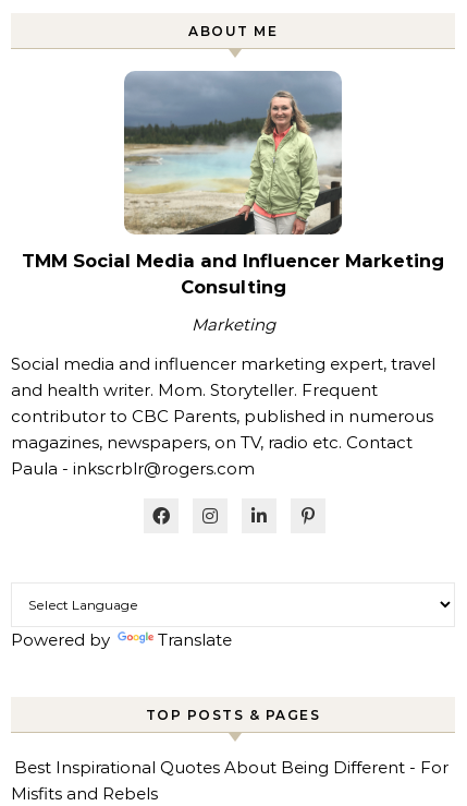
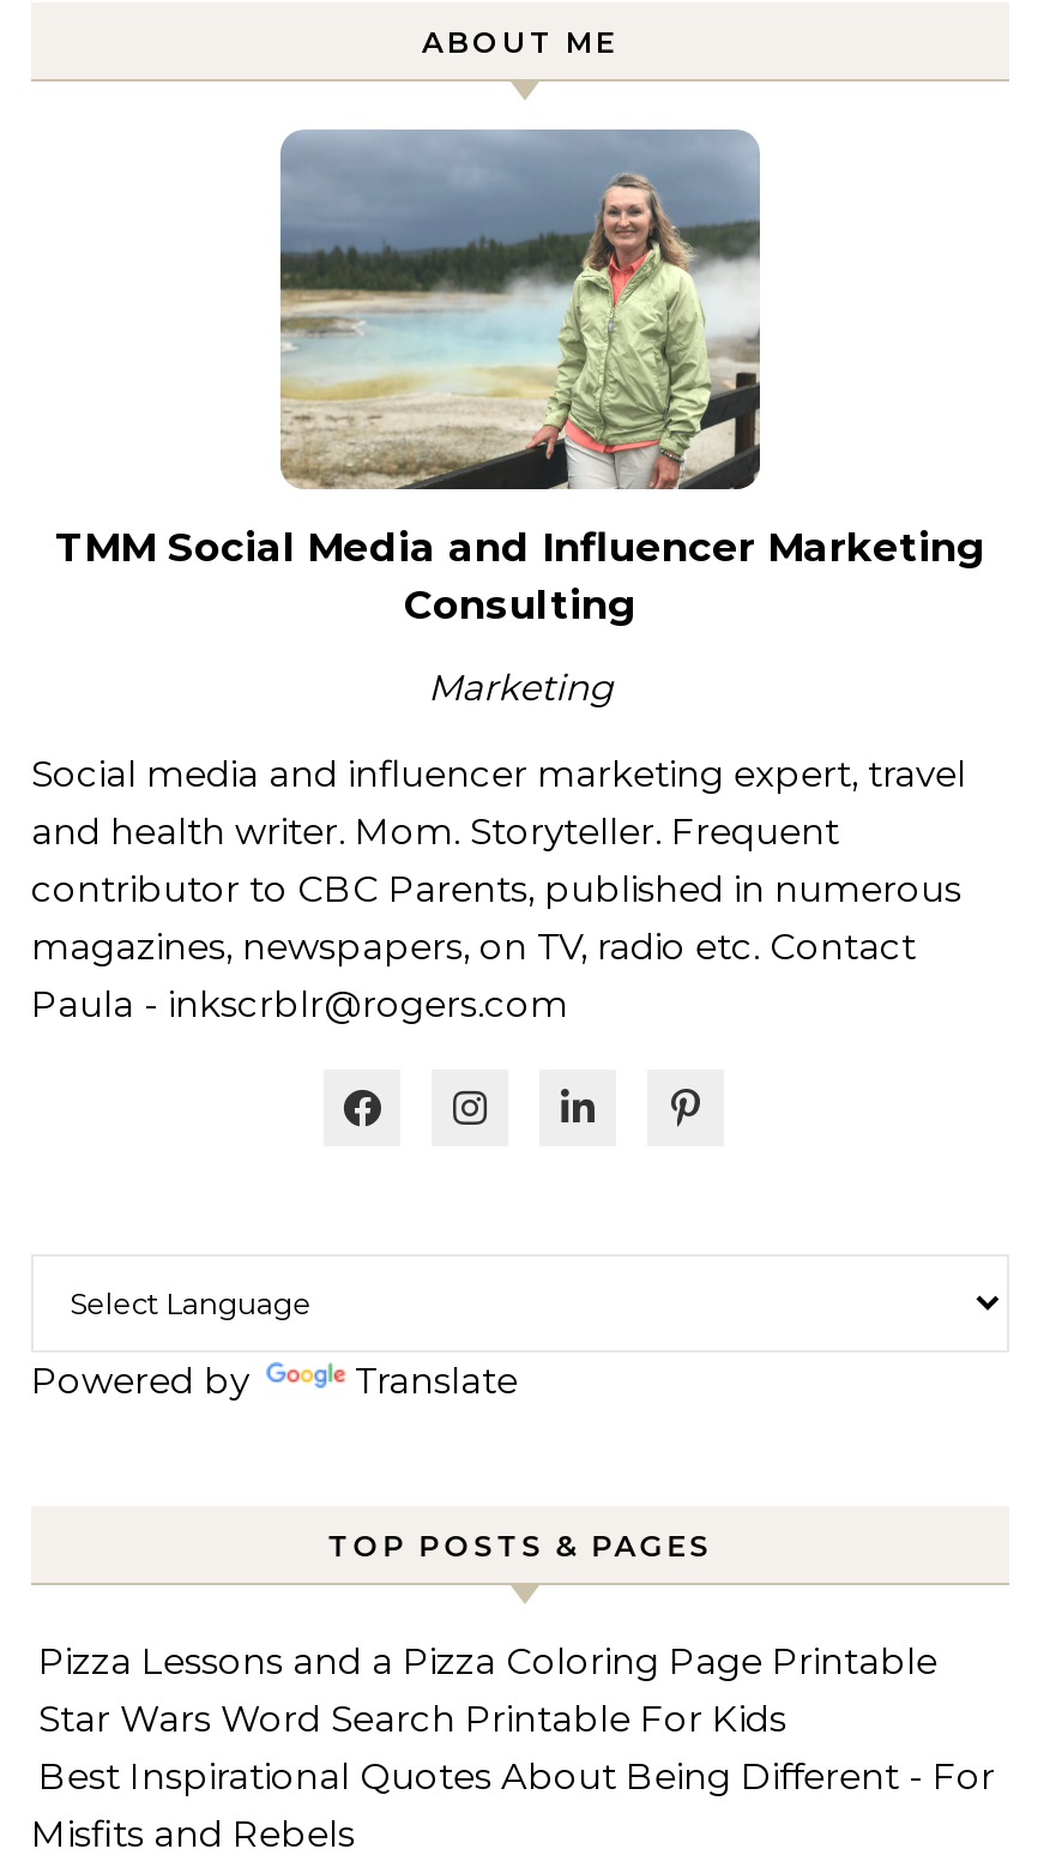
+ Pizza Lessons and a Pizza Coloring Page Printable
+ Star Wars Word Search Printable For Kids
